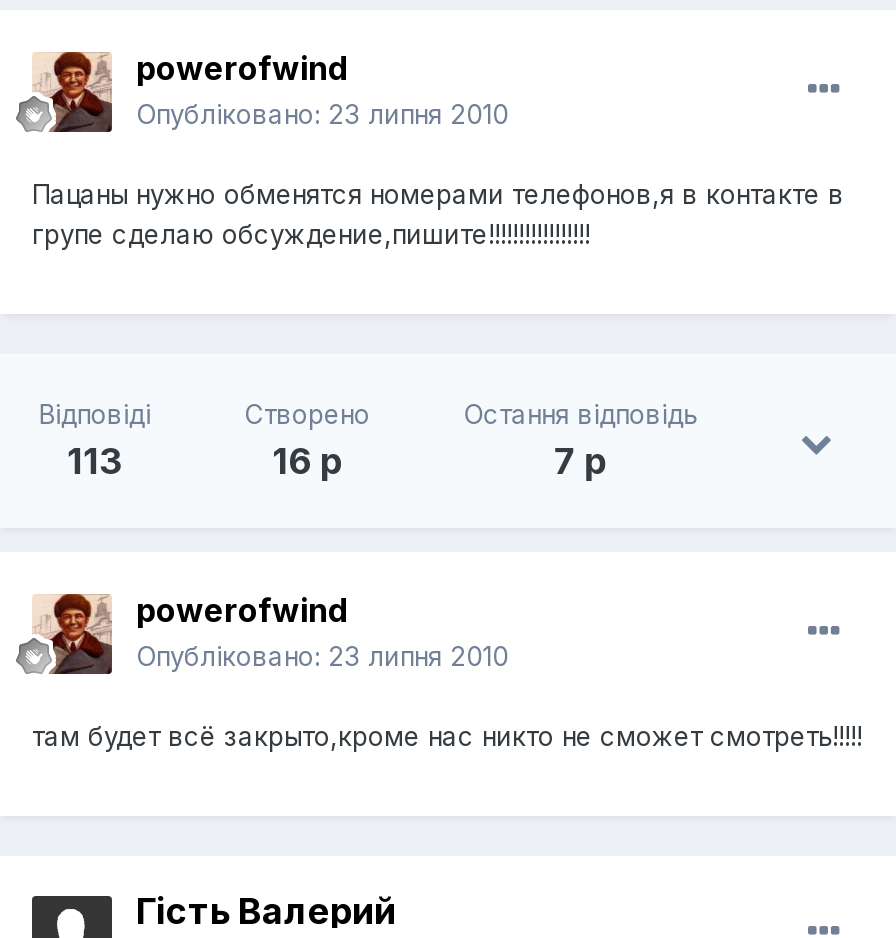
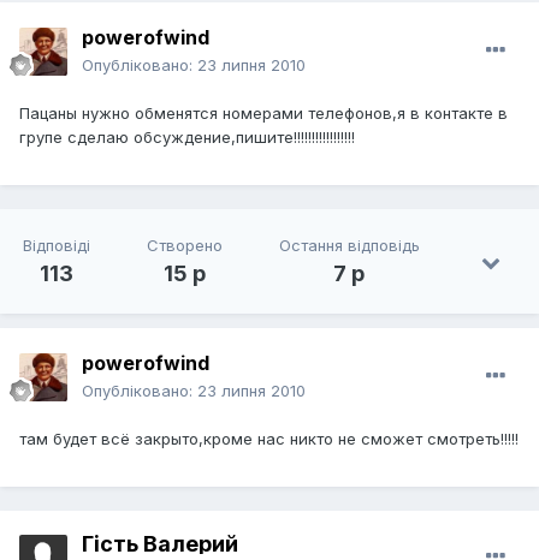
- 16 р
+ 15 р
